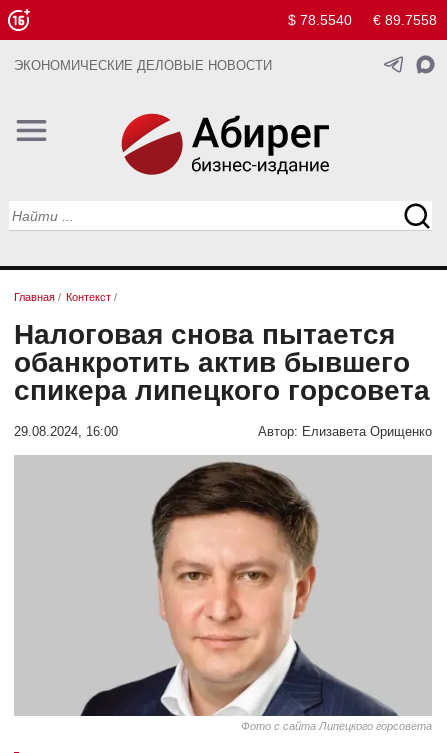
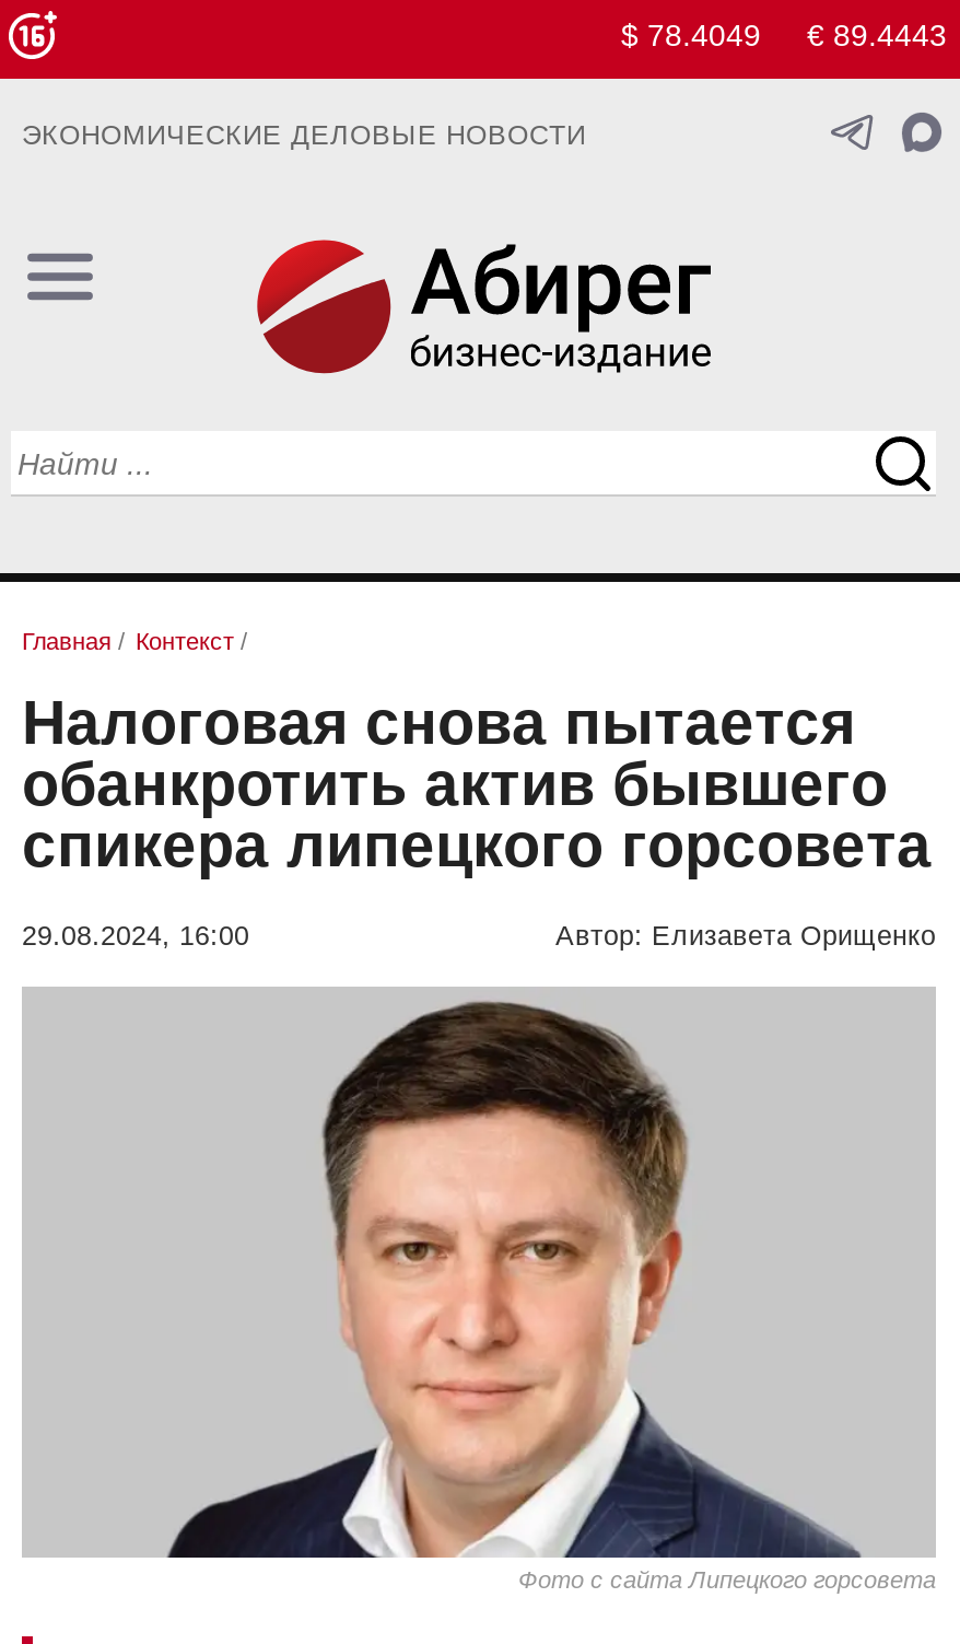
- $ 78.5540
+ $ 78.4049

- € 89.7558
+ € 89.4443
